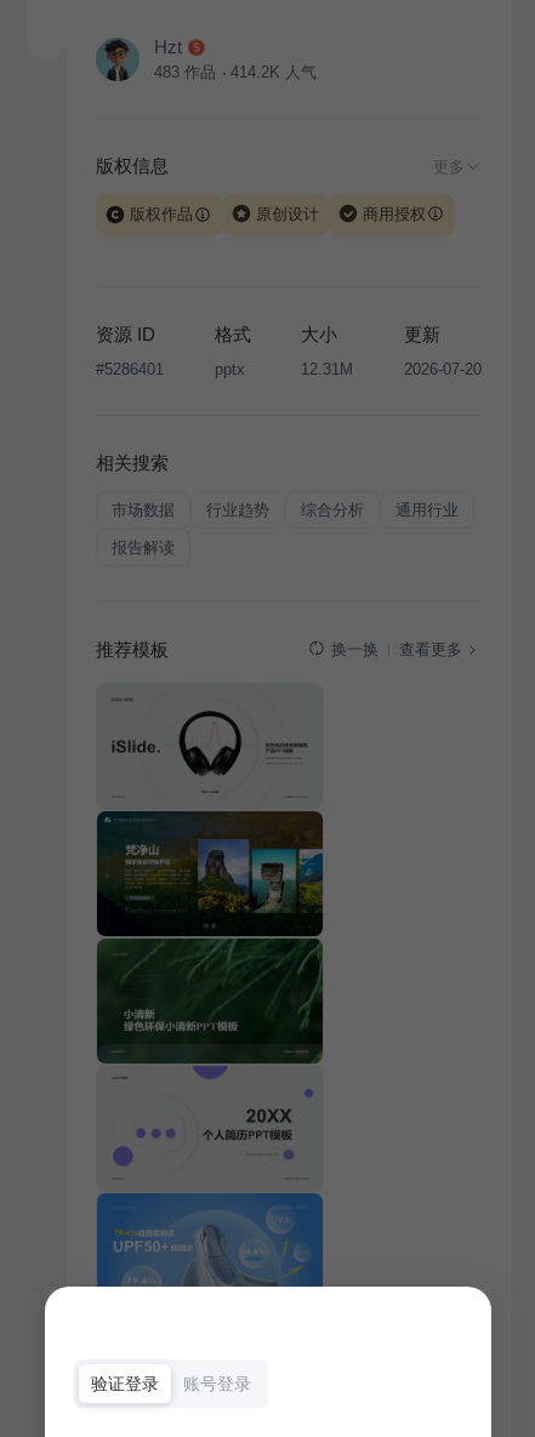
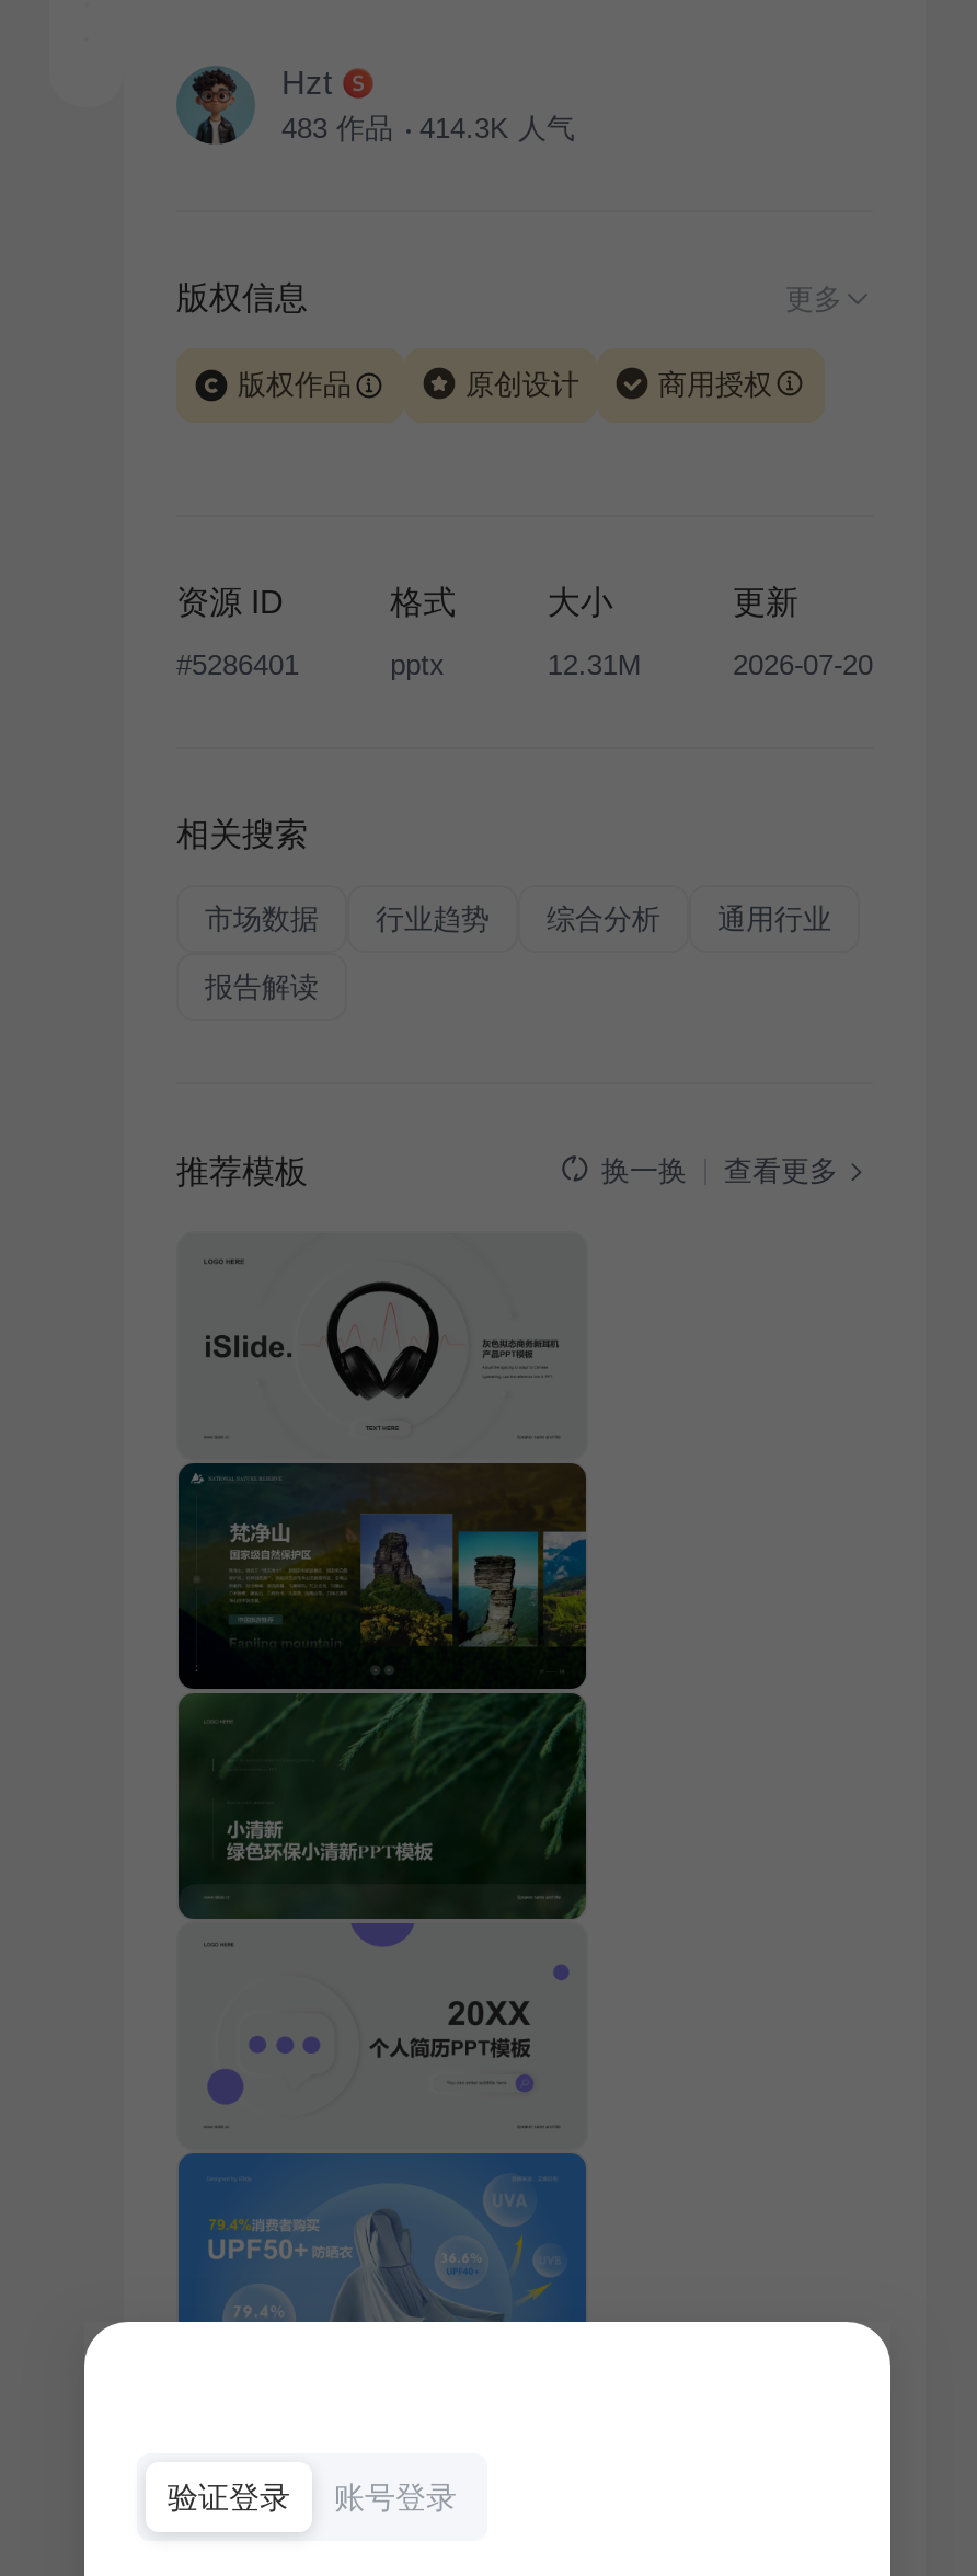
- 483 作品 414.2K 人气
+ 483 作品 414.3K 人气
